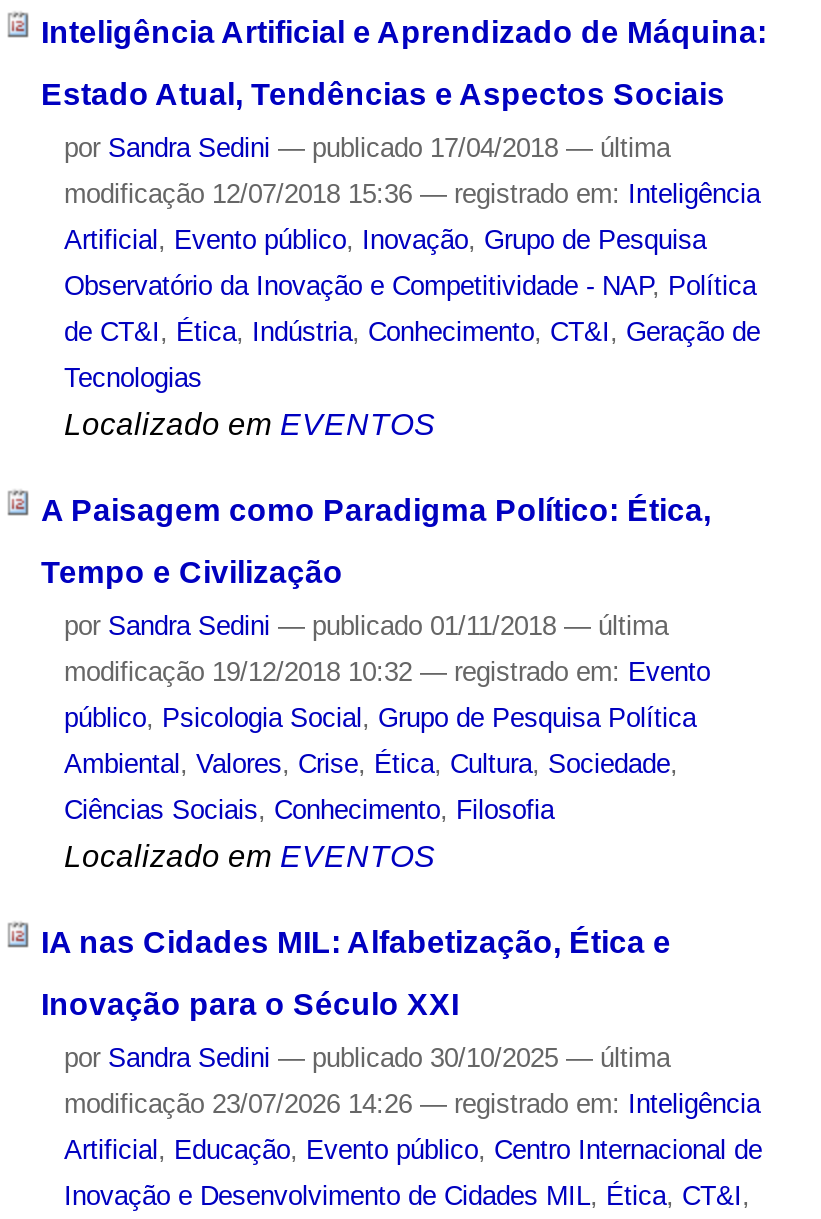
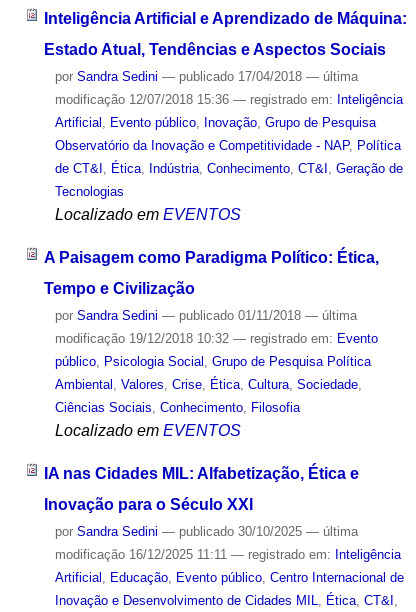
- modificação 23/07/2026 14:26 — registrado em: Inteligência
+ modificação 16/12/2025 11:11 — registrado em: Inteligência
